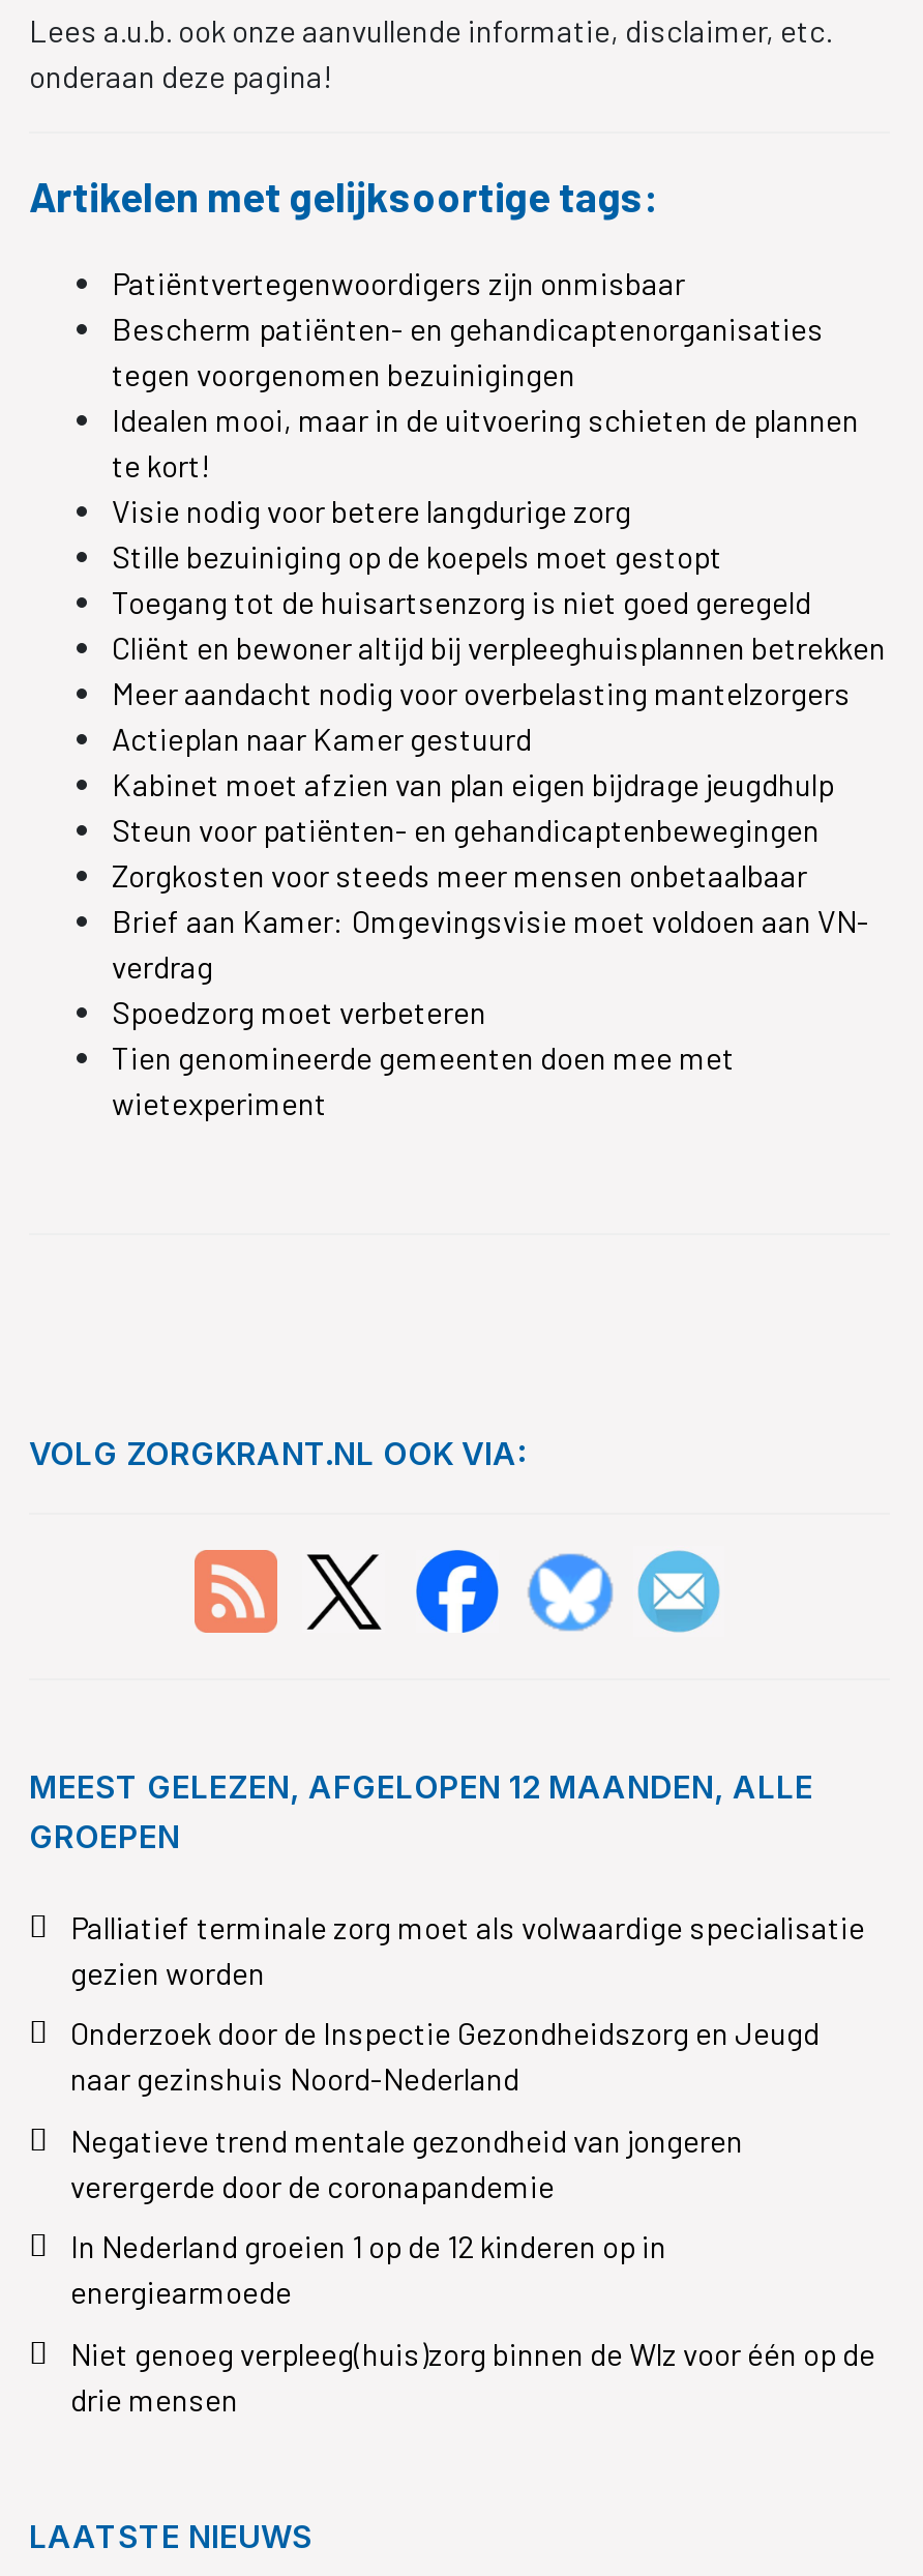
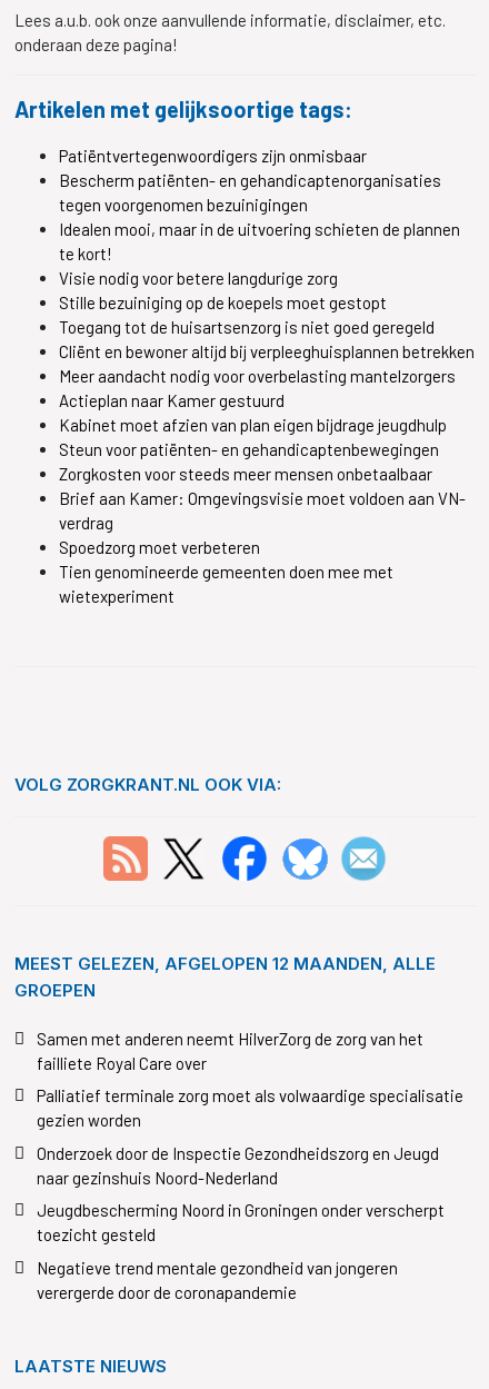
+ Samen met anderen neemt HilverZorg de zorg van het
+ failliete Royal Care over

moved down: Palliatief terminale zorg moet als volwaardige specialisatie | gezien worden | Onderzoek door de Inspectie Gezondheidszorg en Jeugd | naar gezinshuis Noord-Nederland

+ Jeugdbescherming Noord in Groningen onder verscherpt
+ toezicht gesteld

moved down: Negatieve trend mentale gezondheid van jongeren | verergerde door de coronapandemie

- In Nederland groeien 1 op de 12 kinderen op in
- energiearmoede
- Niet genoeg verpleeg(huis)zorg binnen de Wlz voor één op de
- drie mensen
